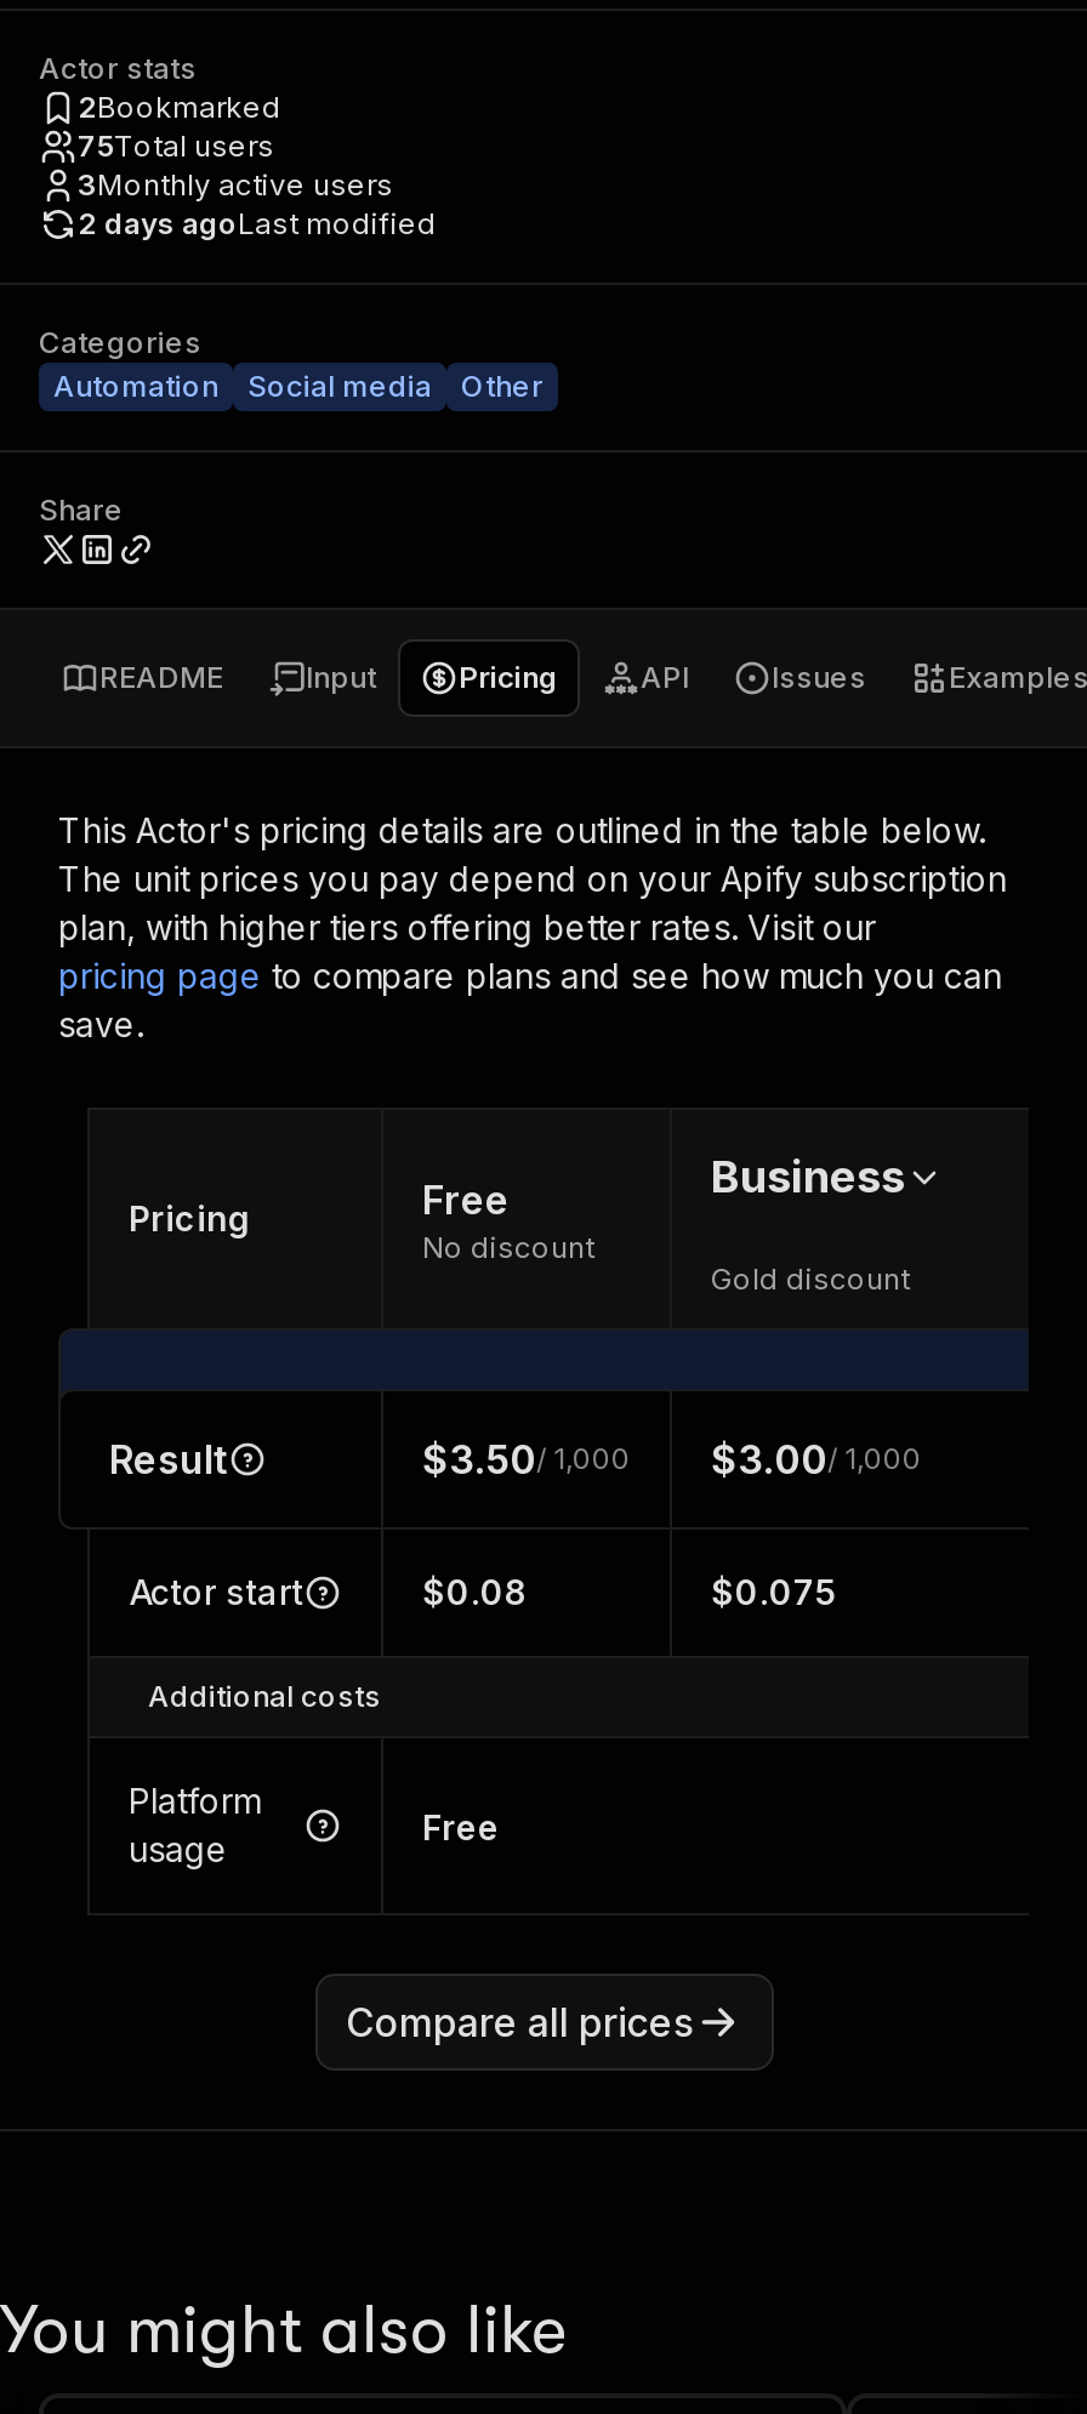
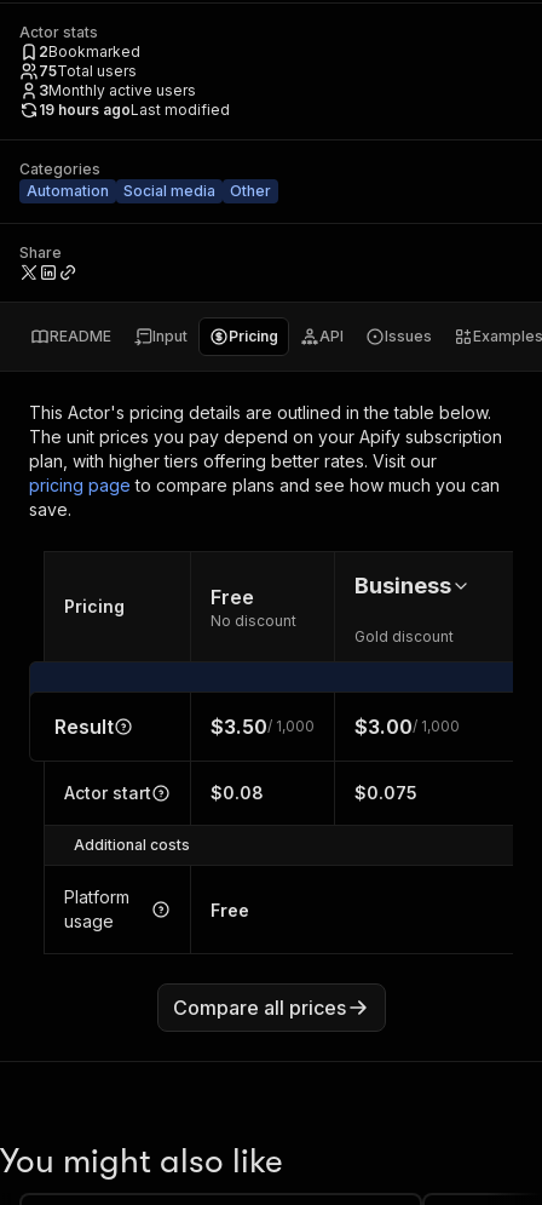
- 2 days agoLast modified
+ 19 hours agoLast modified
